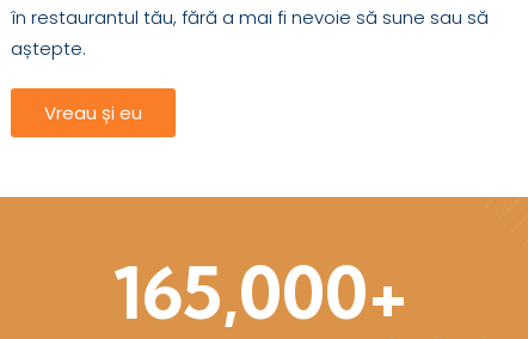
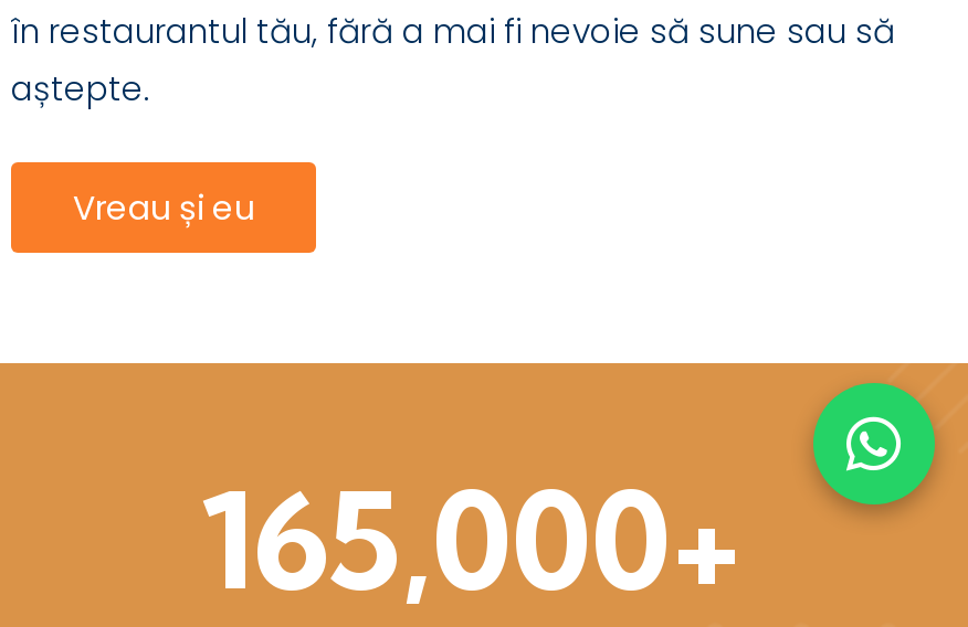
+ [image]
